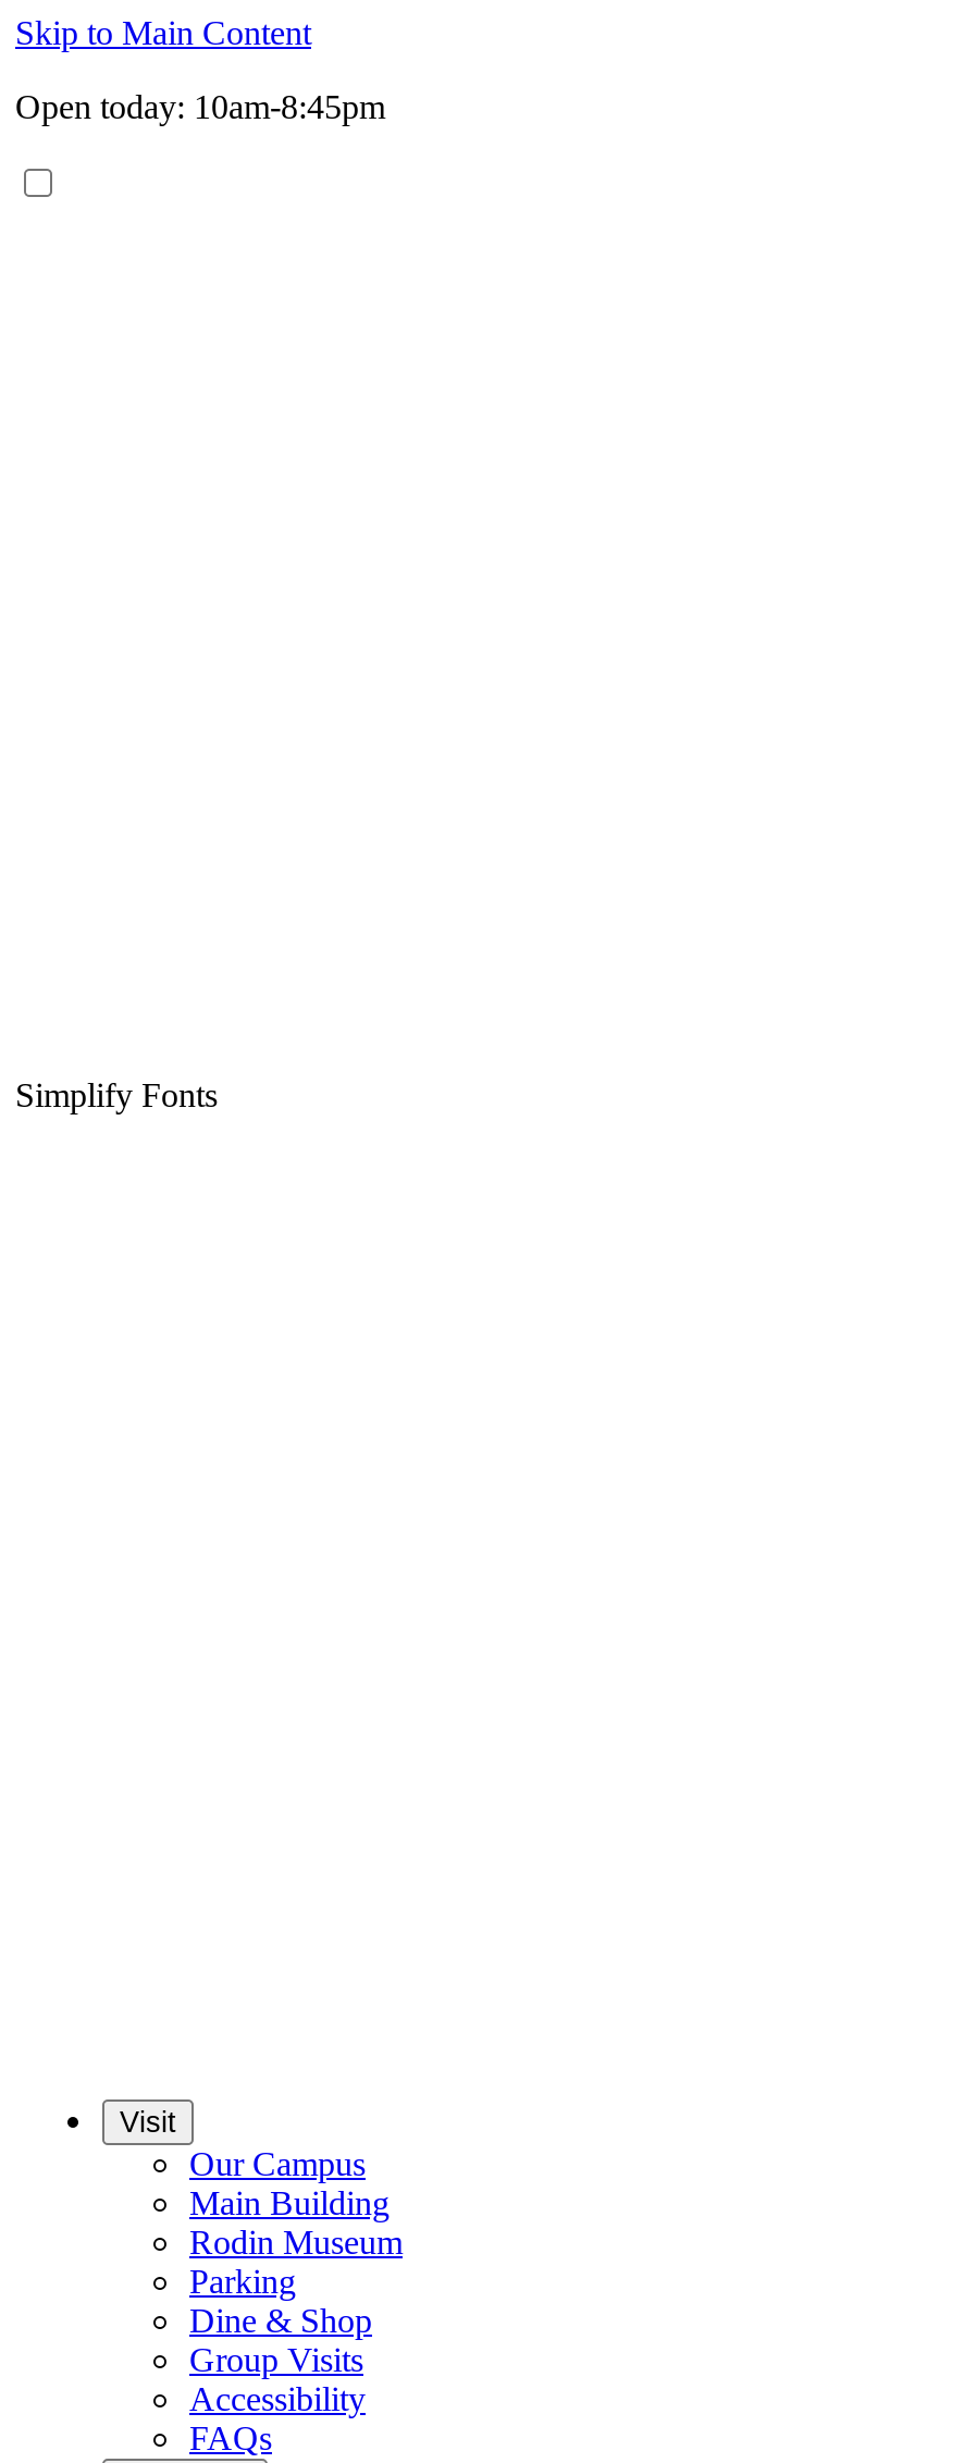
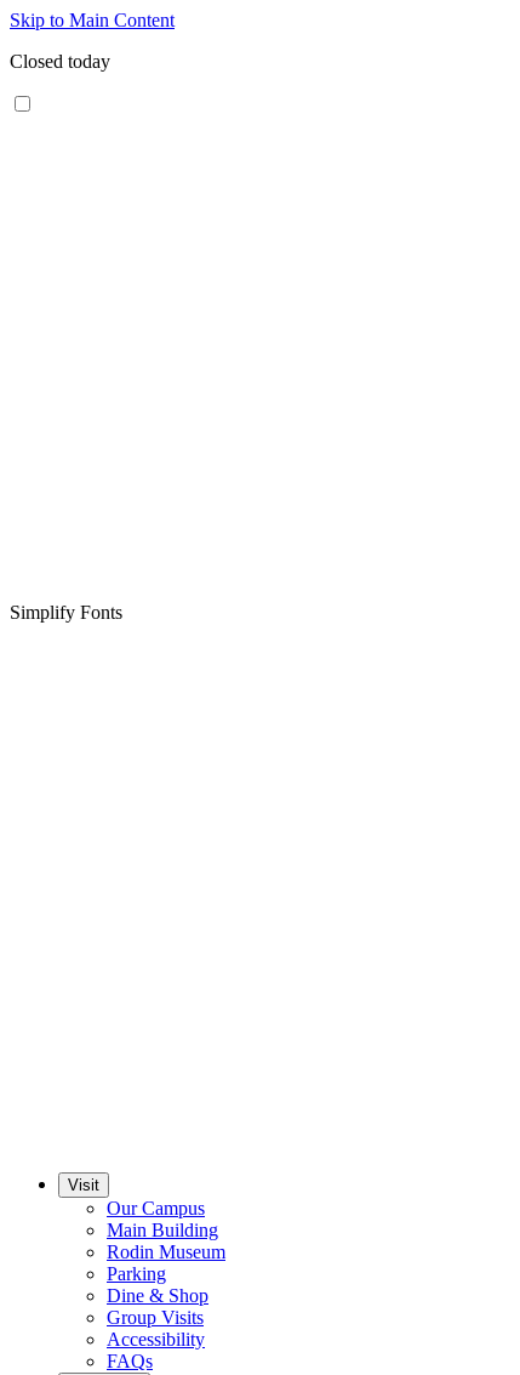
- Open today: 10am-8:45pm
+ Closed today
